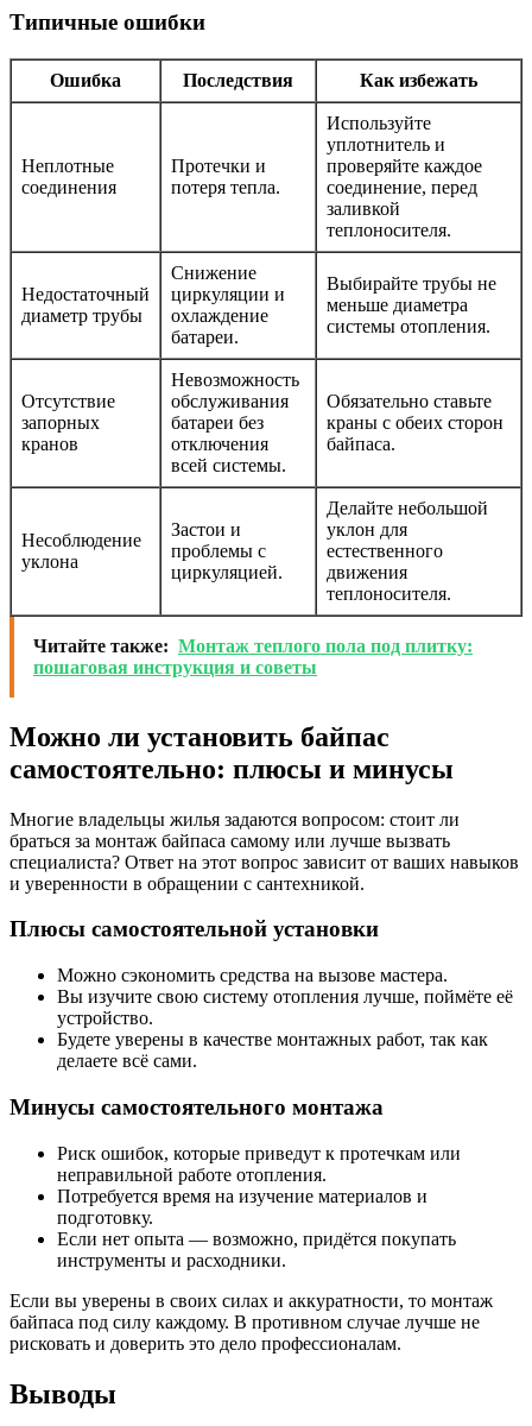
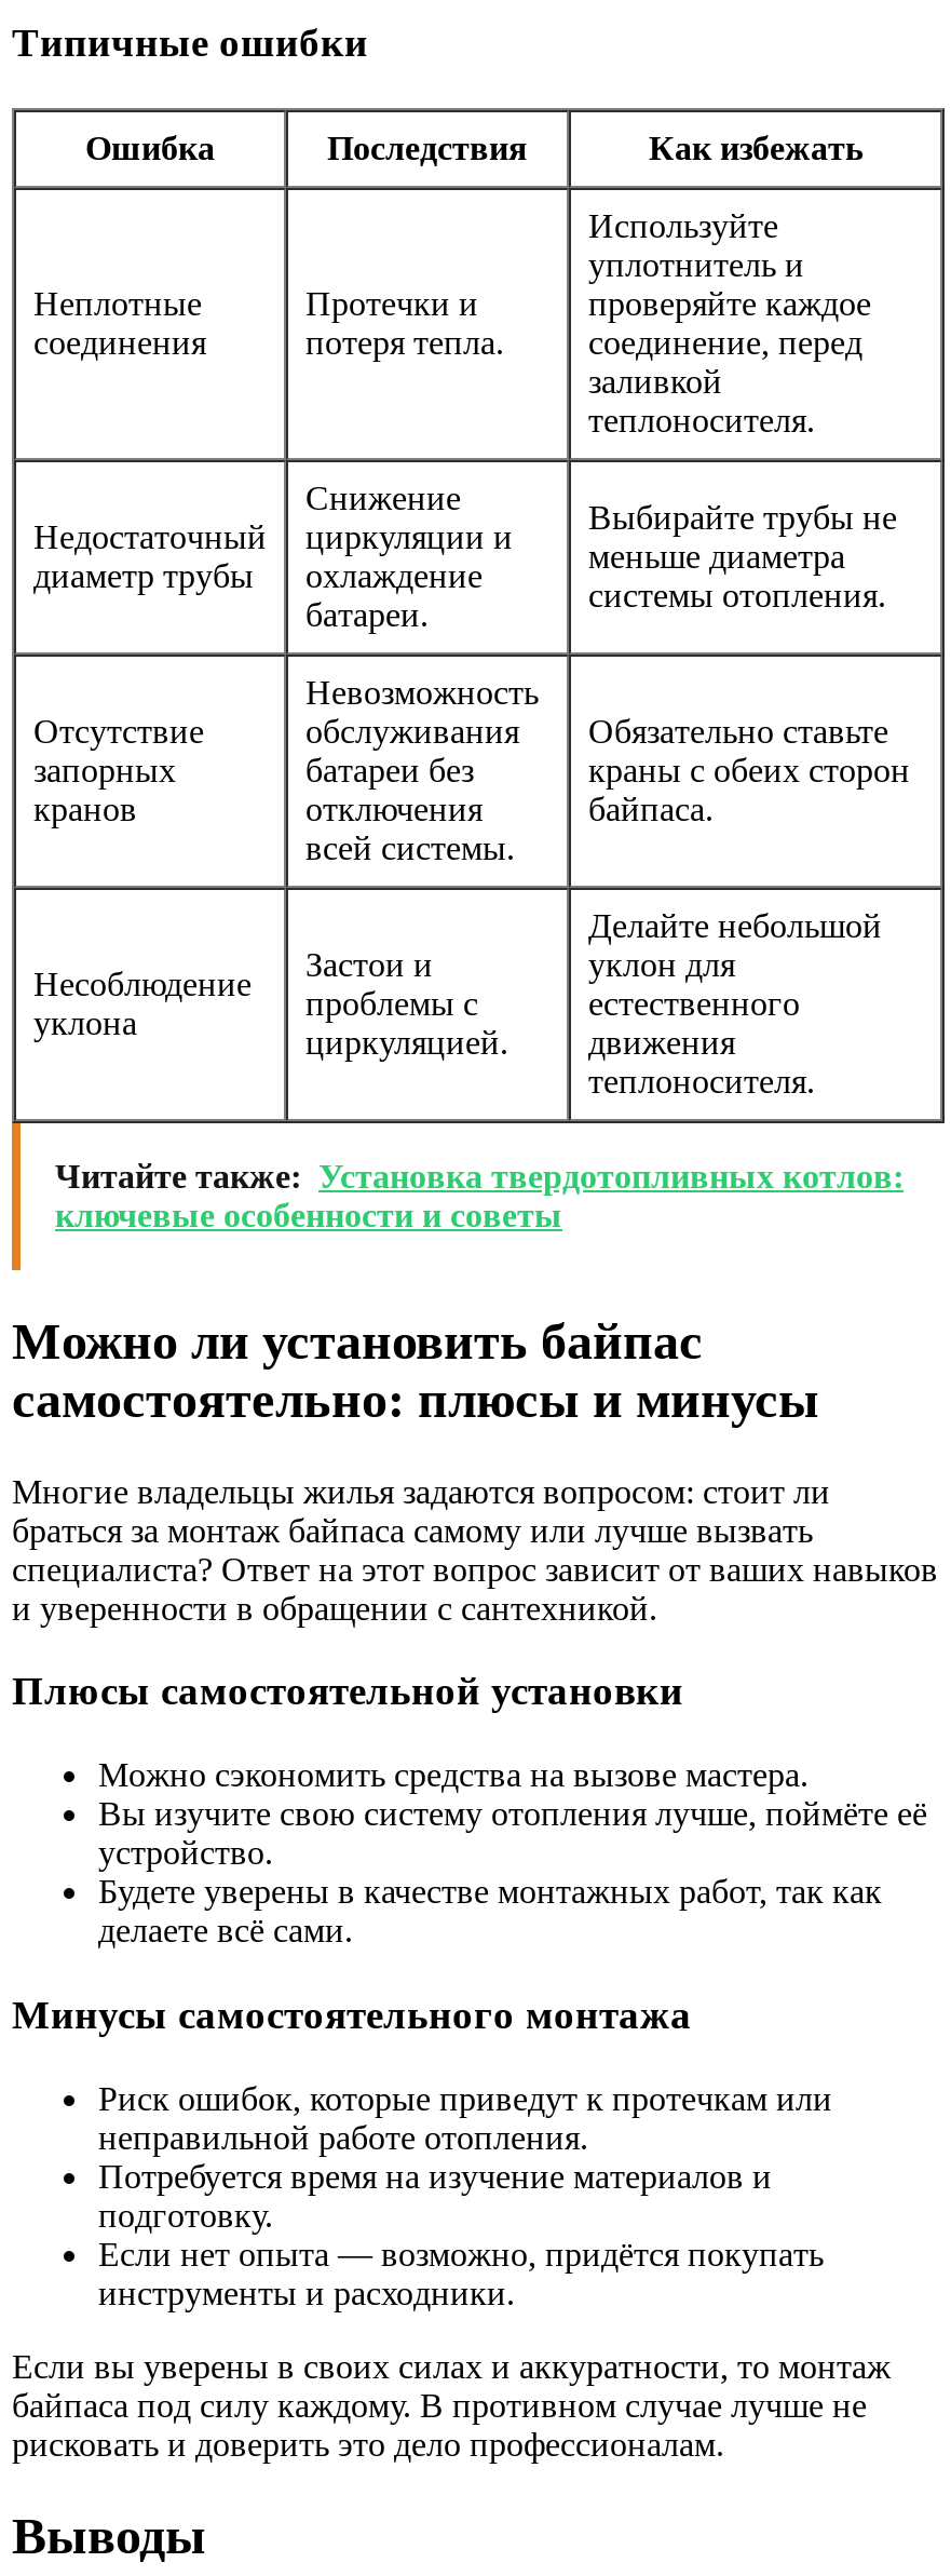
- Читайте также: Монтаж теплого пола под плитку:
- пошаговая инструкция и советы
+ Читайте также: Установка твердотопливных котлов:
+ ключевые особенности и советы
